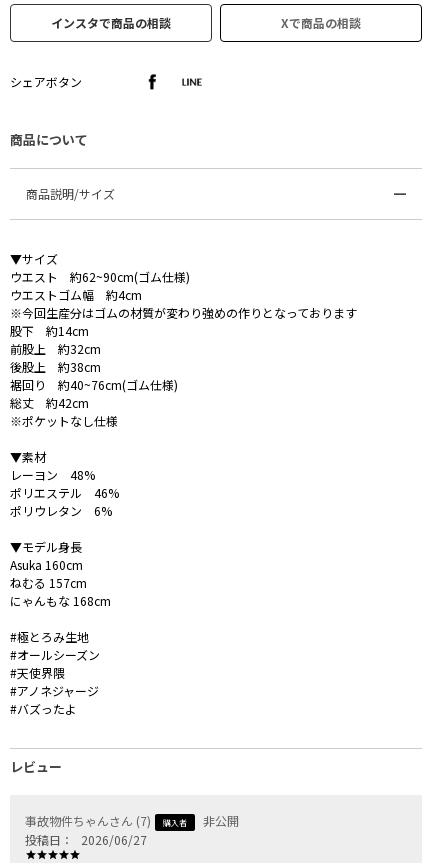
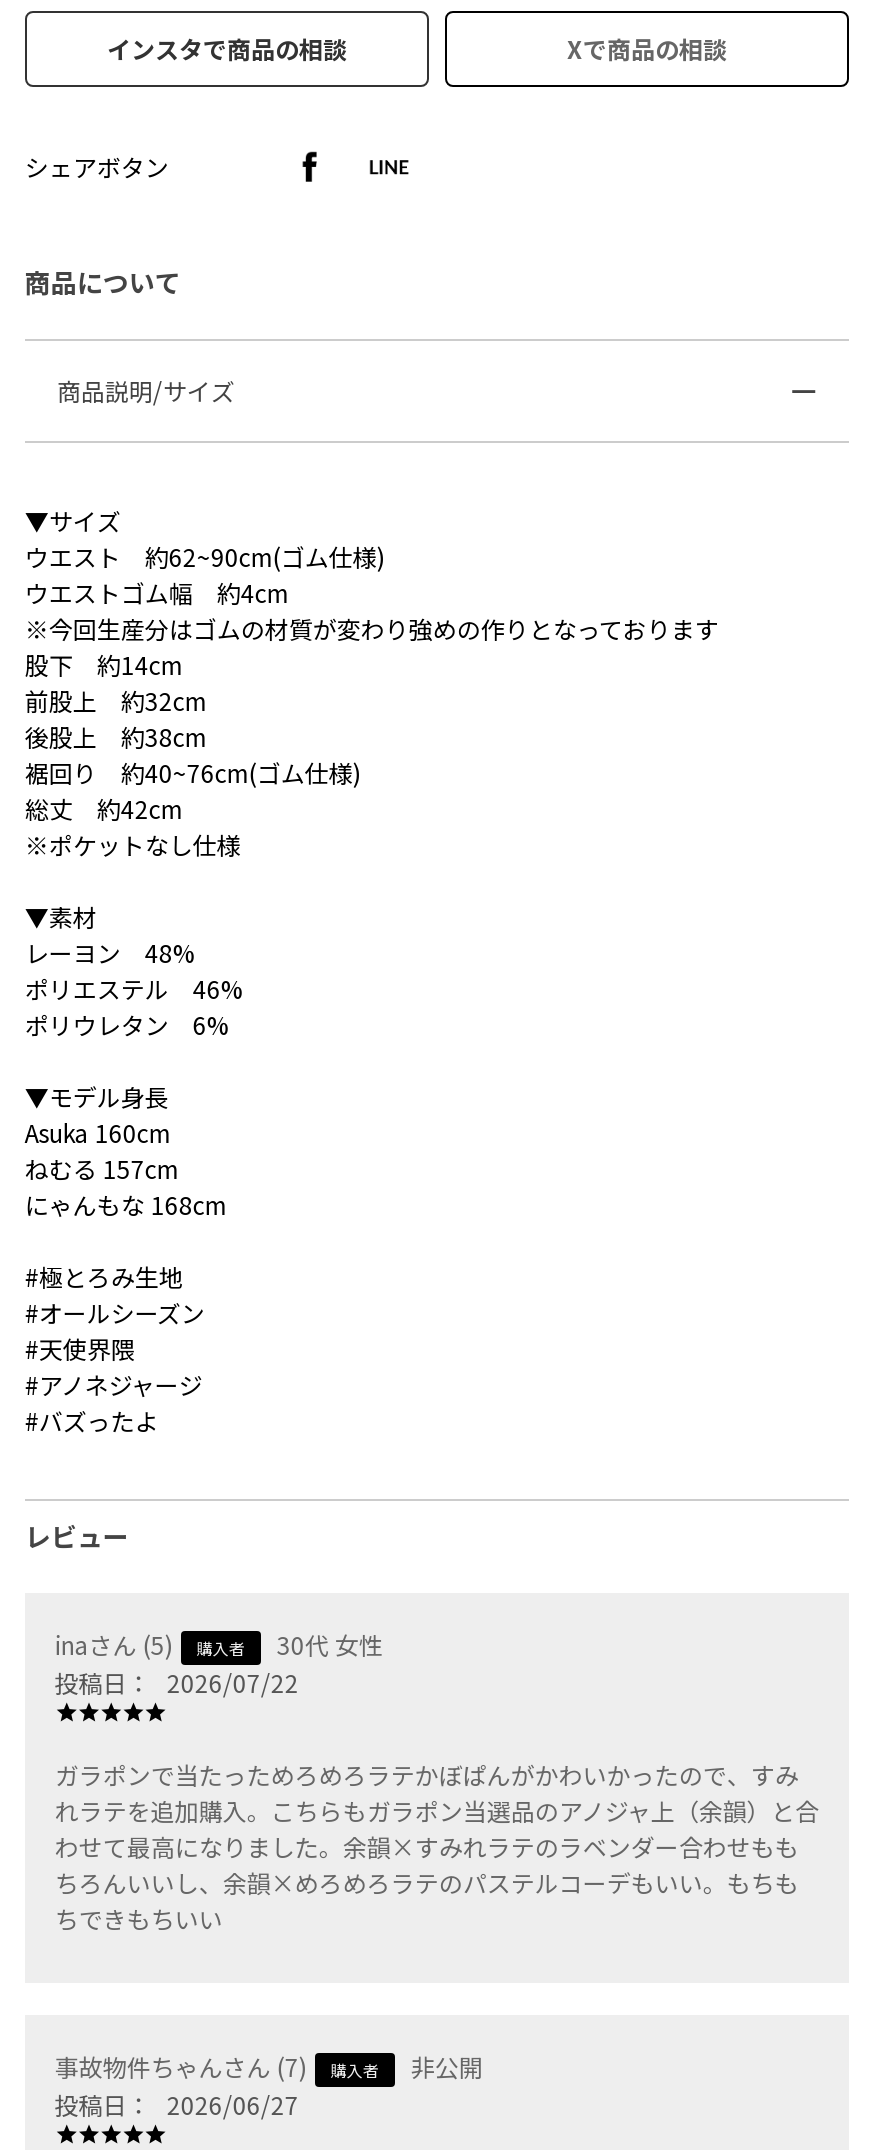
+ ina
+ 5
+ 購入者
+ 30代 女性
+ 投稿日
+ 2026/07/22
+ ガラポンで当たっためろめろラテかぼぱんがかわいかったので、すみ
+ れラテを追加購入。こちらもガラポン当選品のアノジャ上（余韻）と合
+ わせて最高になりました。余韻×すみれラテのラベンダー合わせもも
+ ちろんいいし、余韻×めろめろラテのパステルコーデもいい。もちも
+ ちできもちいい
